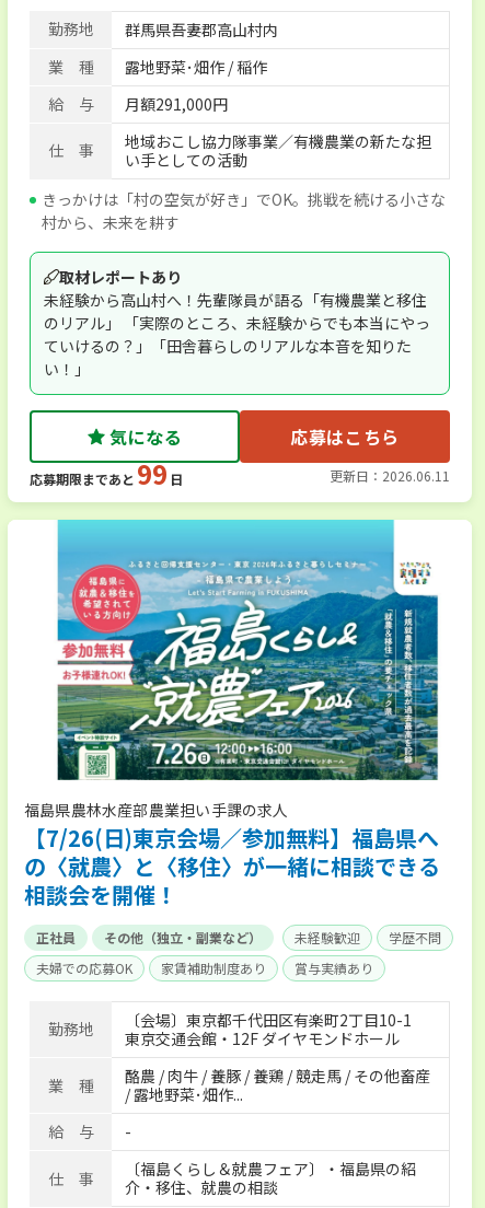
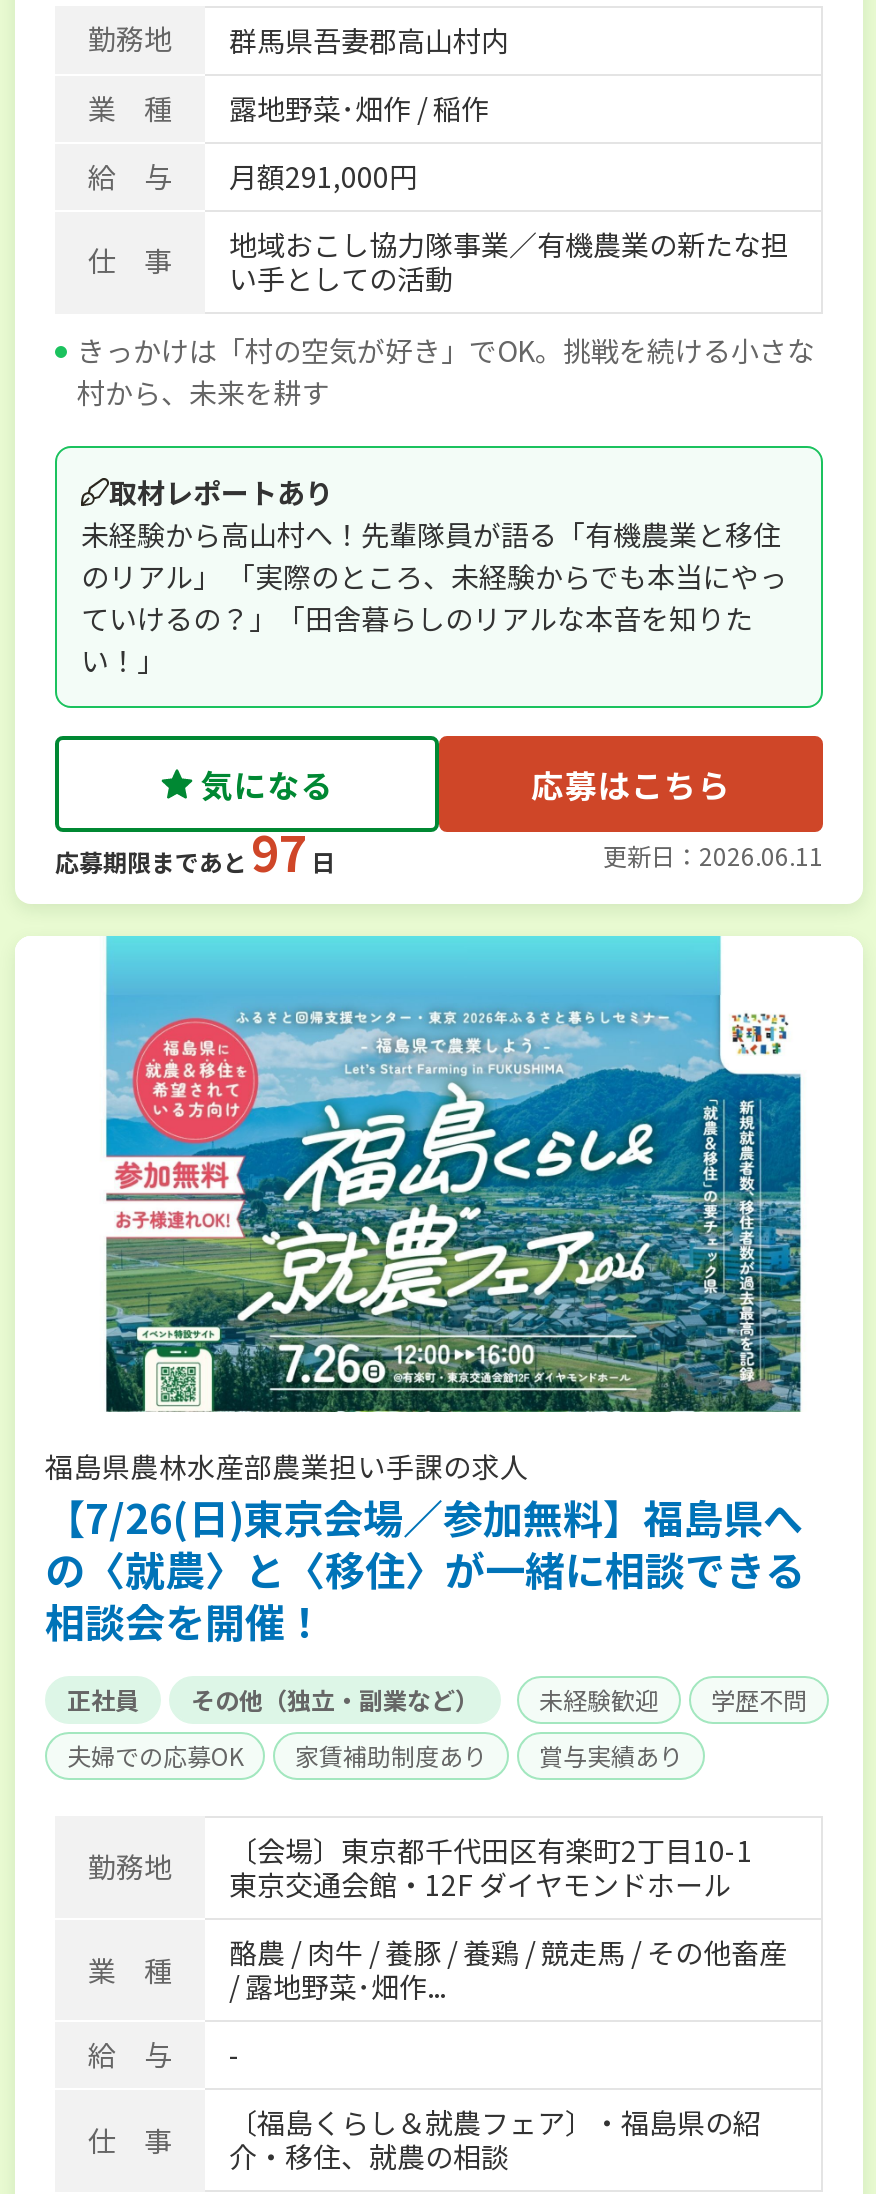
- 応募期限まであと 99 日
+ 応募期限まであと 97 日
